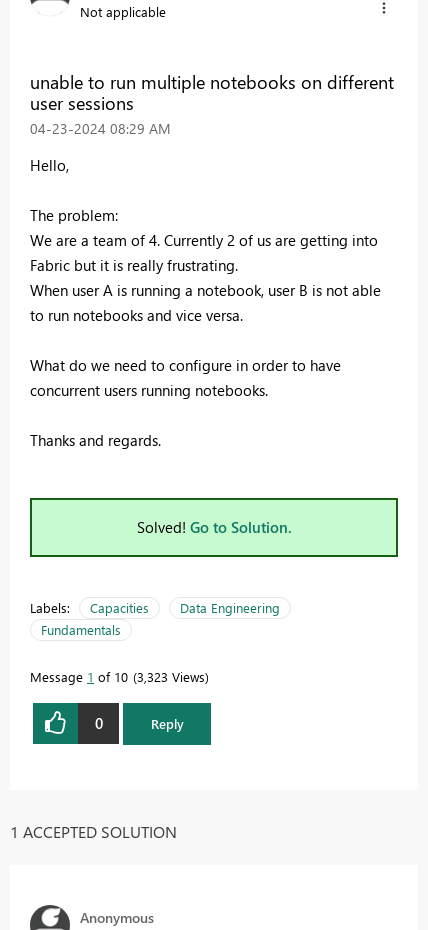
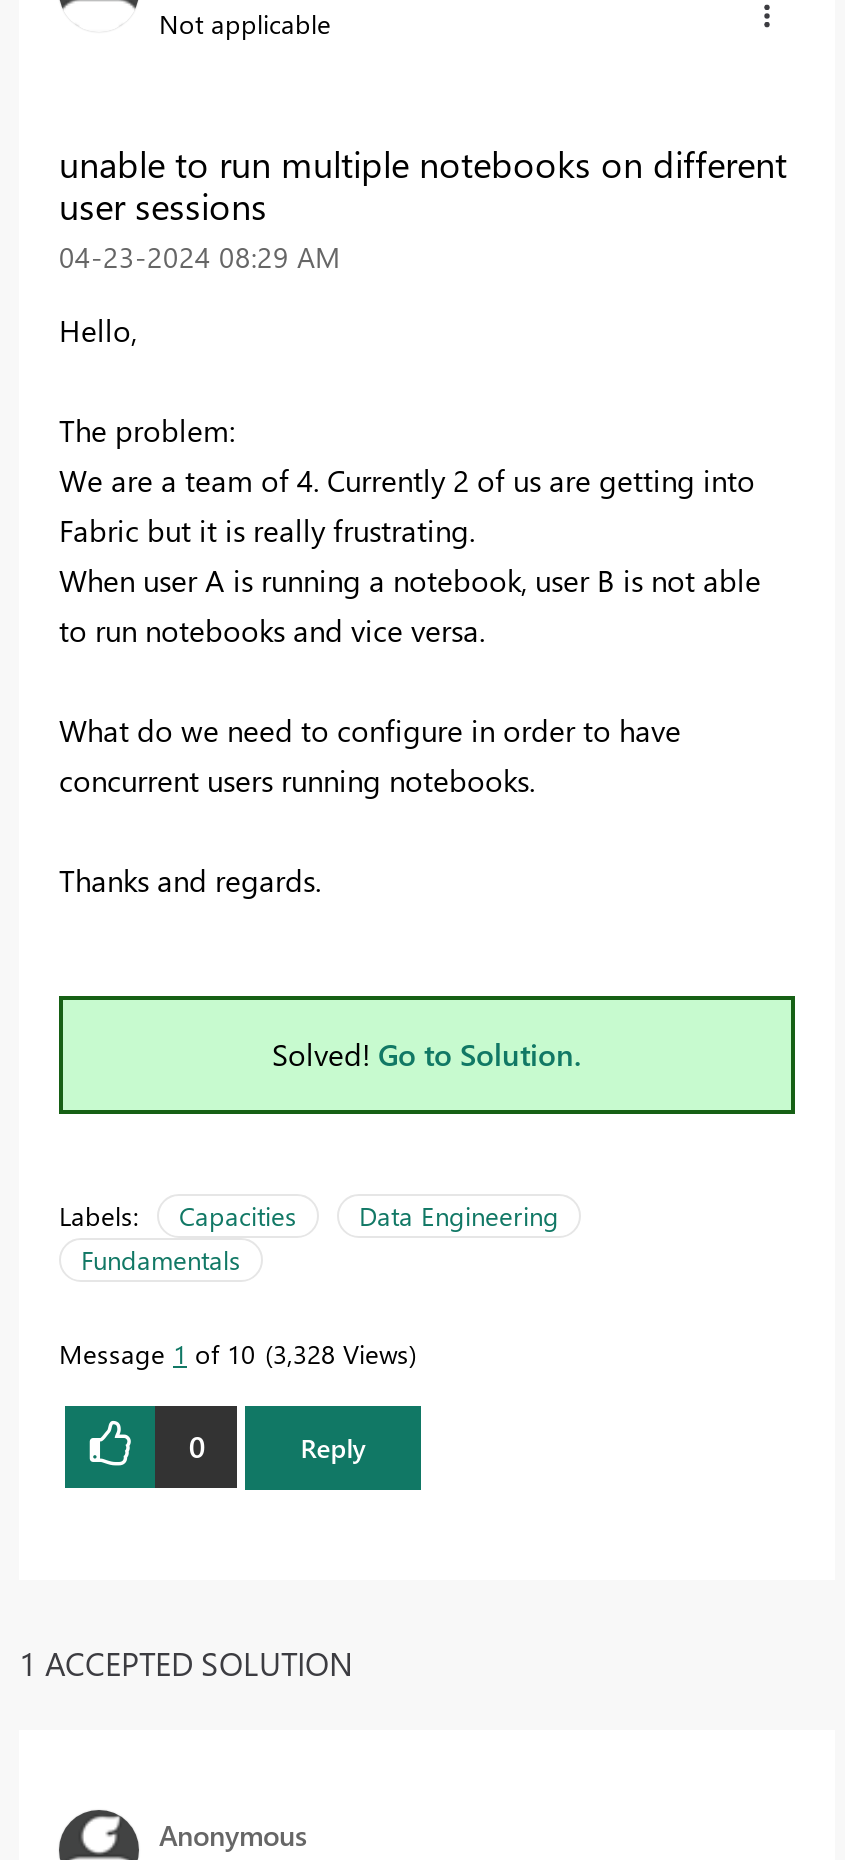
- Message 1 of 10 3,323 Views
+ Message 1 of 10 3,328 Views
